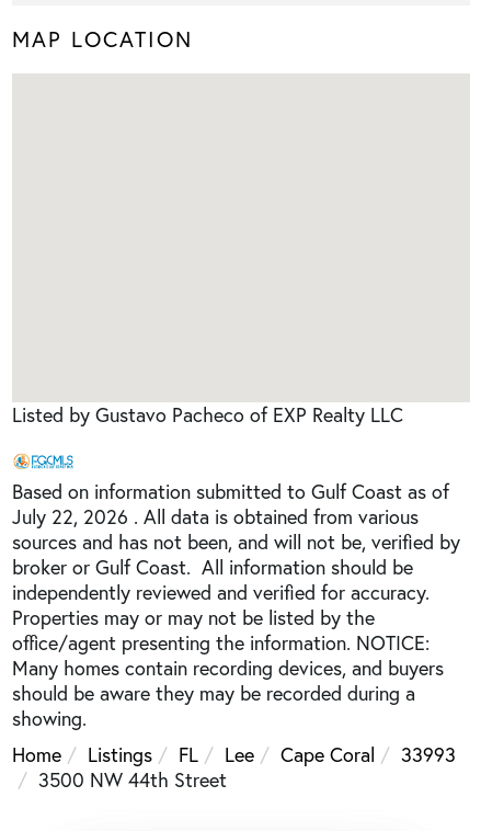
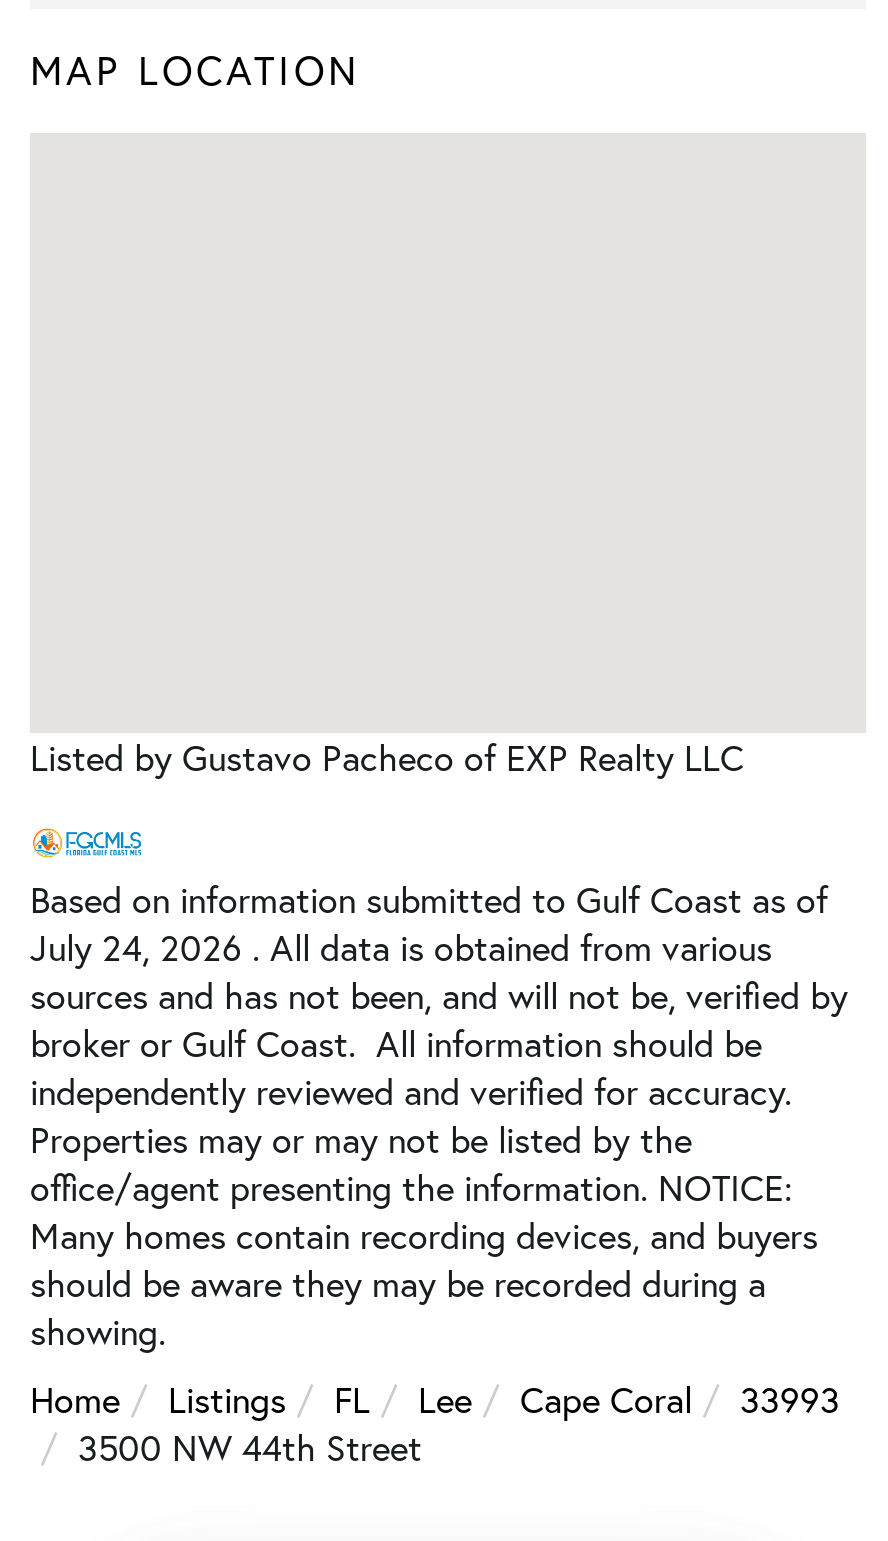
- July 22, 2026 . All data is obtained from various
+ July 24, 2026 . All data is obtained from various
